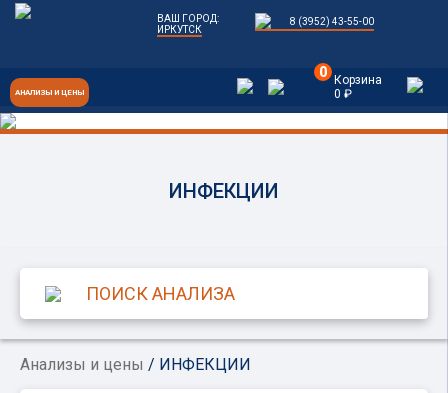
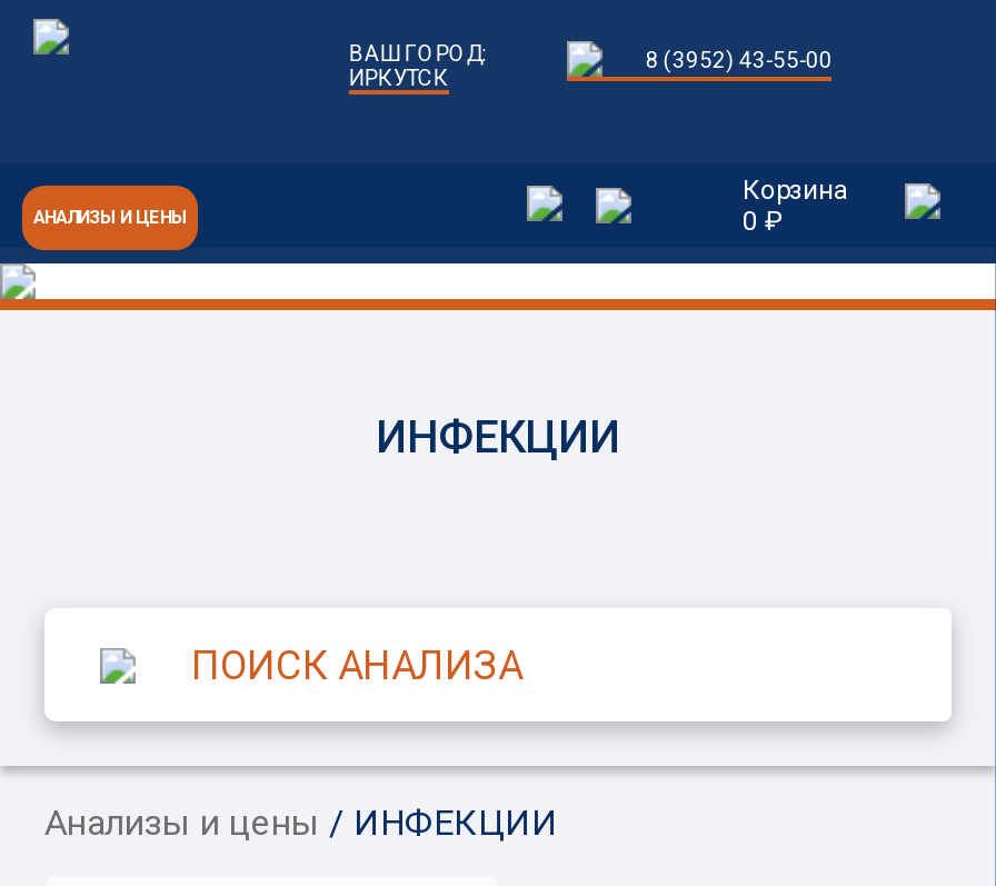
- 0
